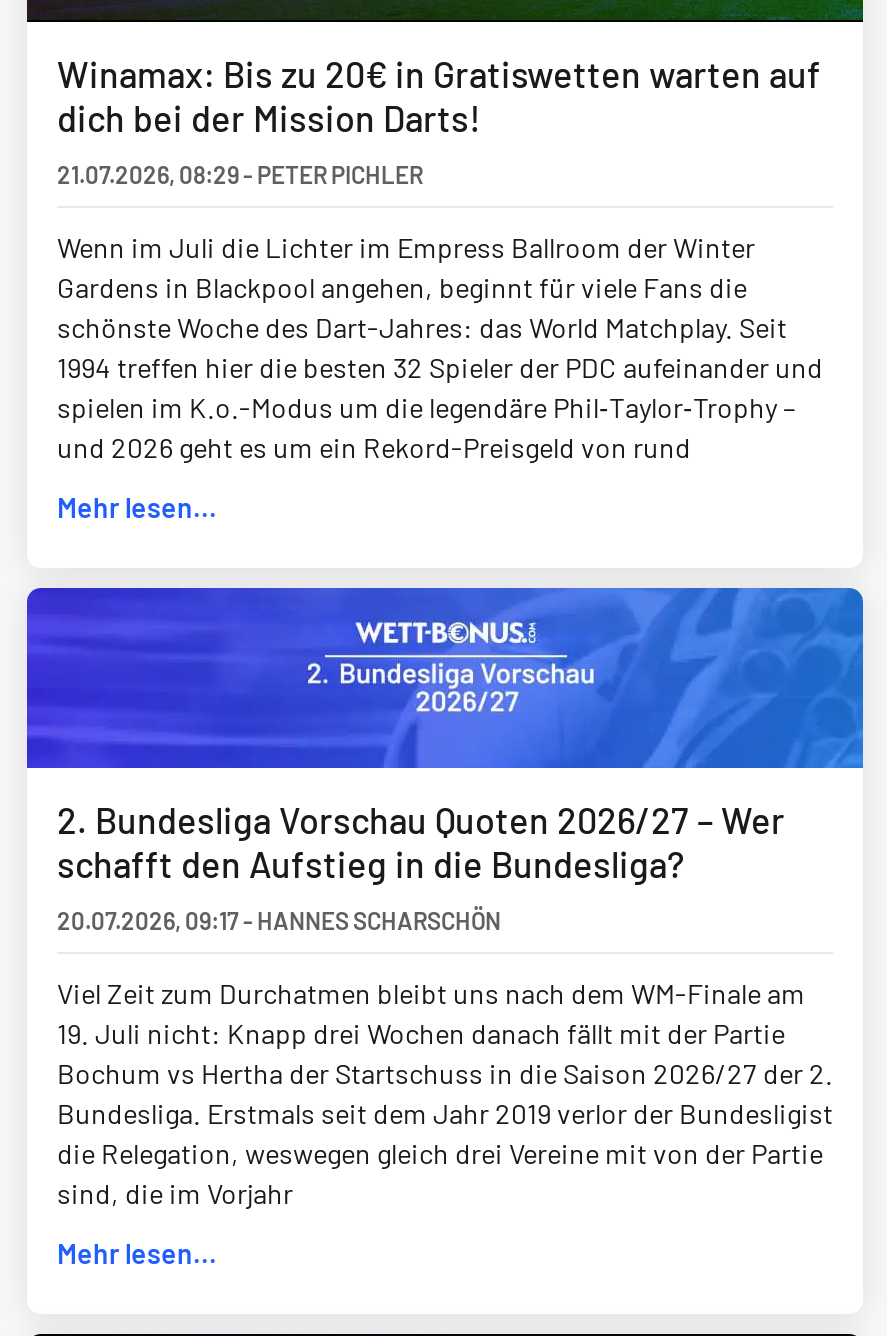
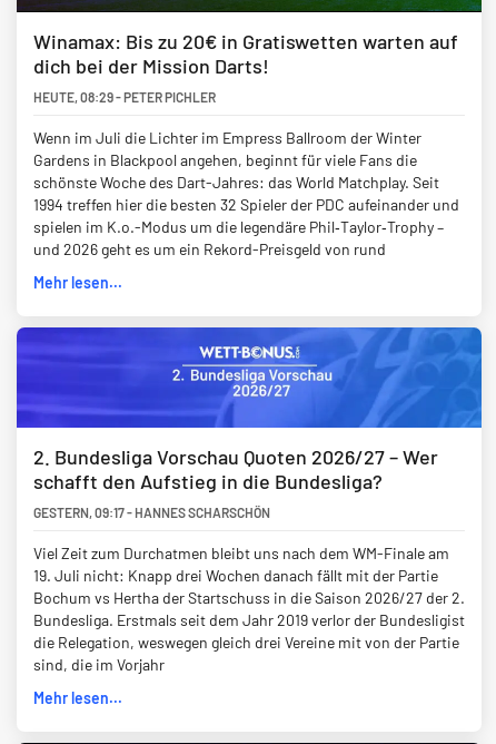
- 21.07.2026, 08:29 - PETER PICHLER
+ HEUTE, 08:29 - PETER PICHLER

- 20.07.2026, 09:17 - HANNES SCHARSCHÖN
+ GESTERN, 09:17 - HANNES SCHARSCHÖN
